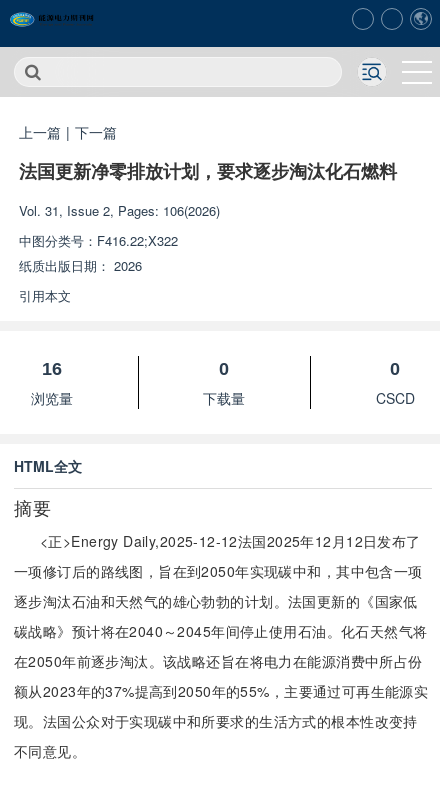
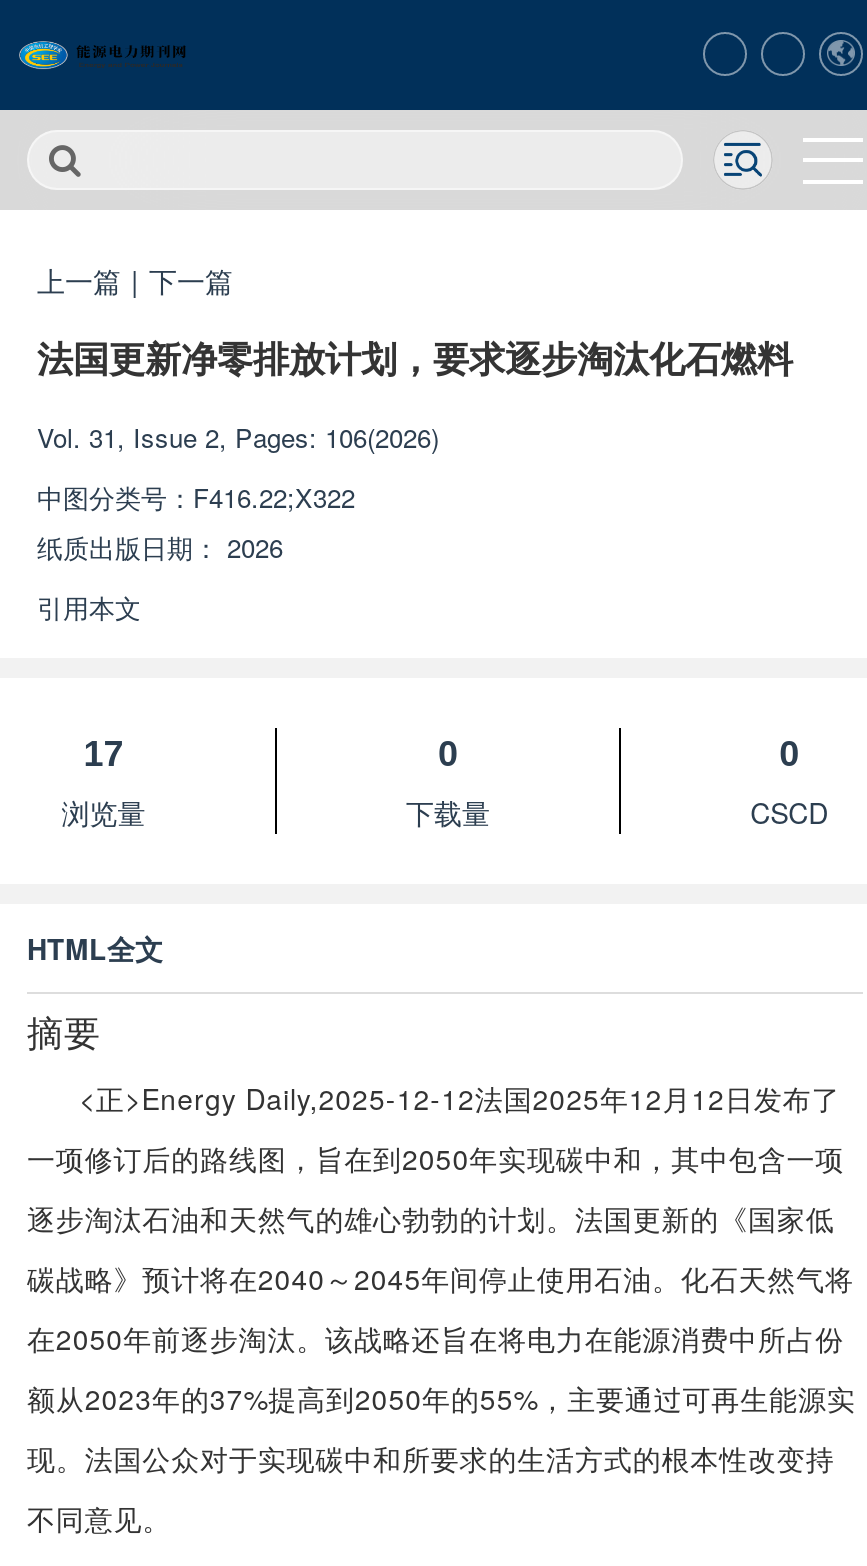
- 16
+ 17
